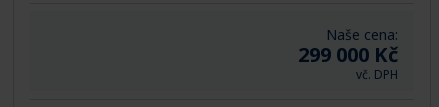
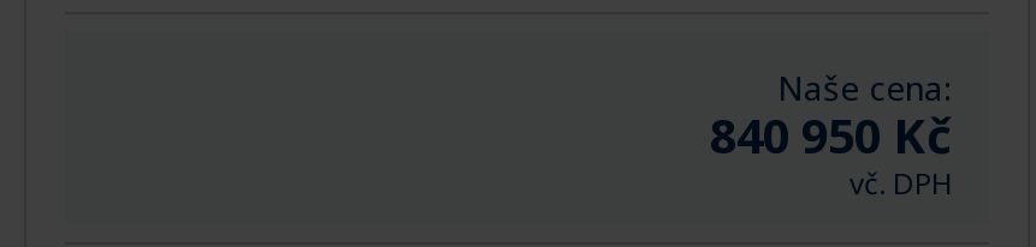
- 299 000 Kč
+ 840 950 Kč
